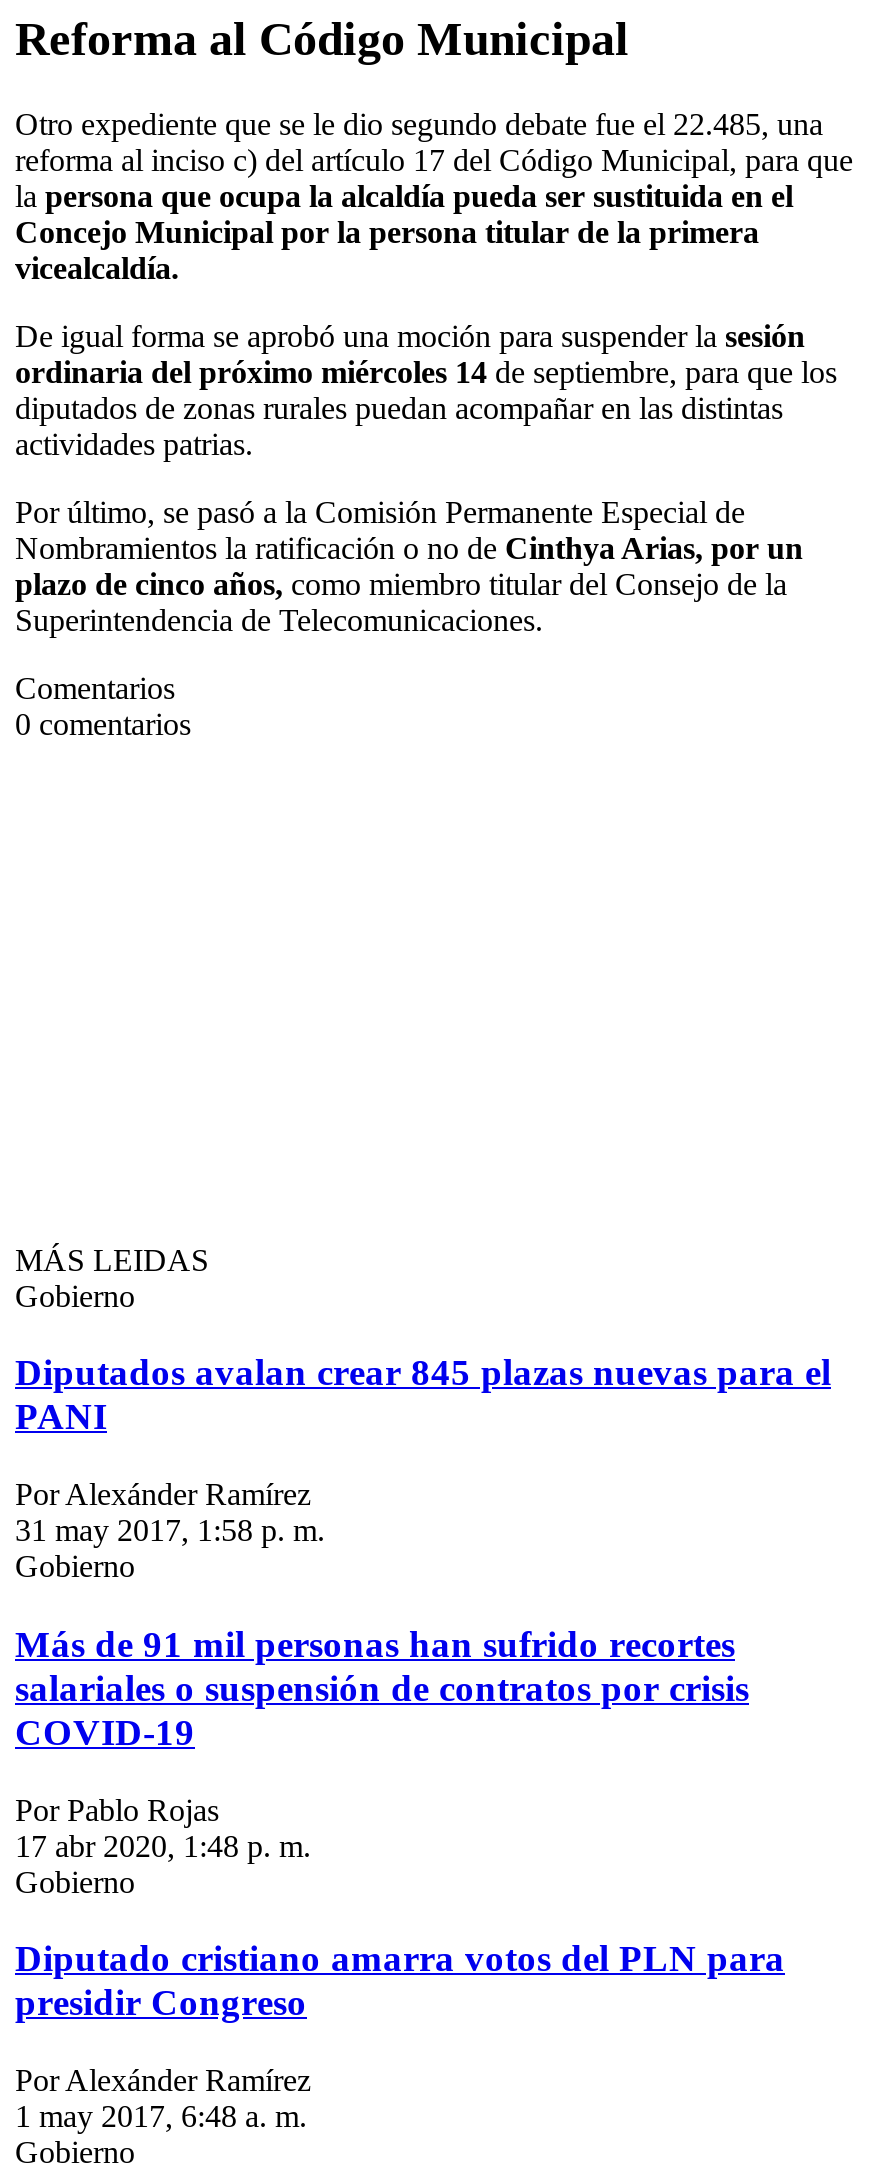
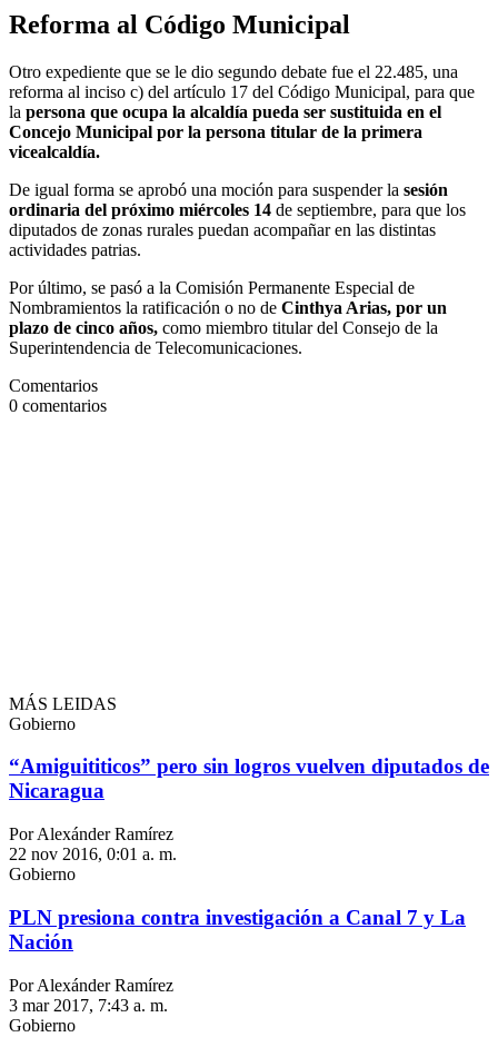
- Diputados avalan crear 845 plazas nuevas para el
- PANI
+ “Amiguititicos” pero sin logros vuelven diputados de
+ Nicaragua

- 31 may 2017, 1:58 p. m.
+ 22 nov 2016, 0:01 a. m.

- Más de 91 mil personas han sufrido recortes
- salariales o suspensión de contratos por crisis
- COVID-19
- Por Pablo Rojas
- 17 abr 2020, 1:48 p. m.
- Gobierno
- Diputado cristiano amarra votos del PLN para
- presidir Congreso
+ PLN presiona contra investigación a Canal 7 y La
+ Nación

- 1 may 2017, 6:48 a. m.
+ 3 mar 2017, 7:43 a. m.
